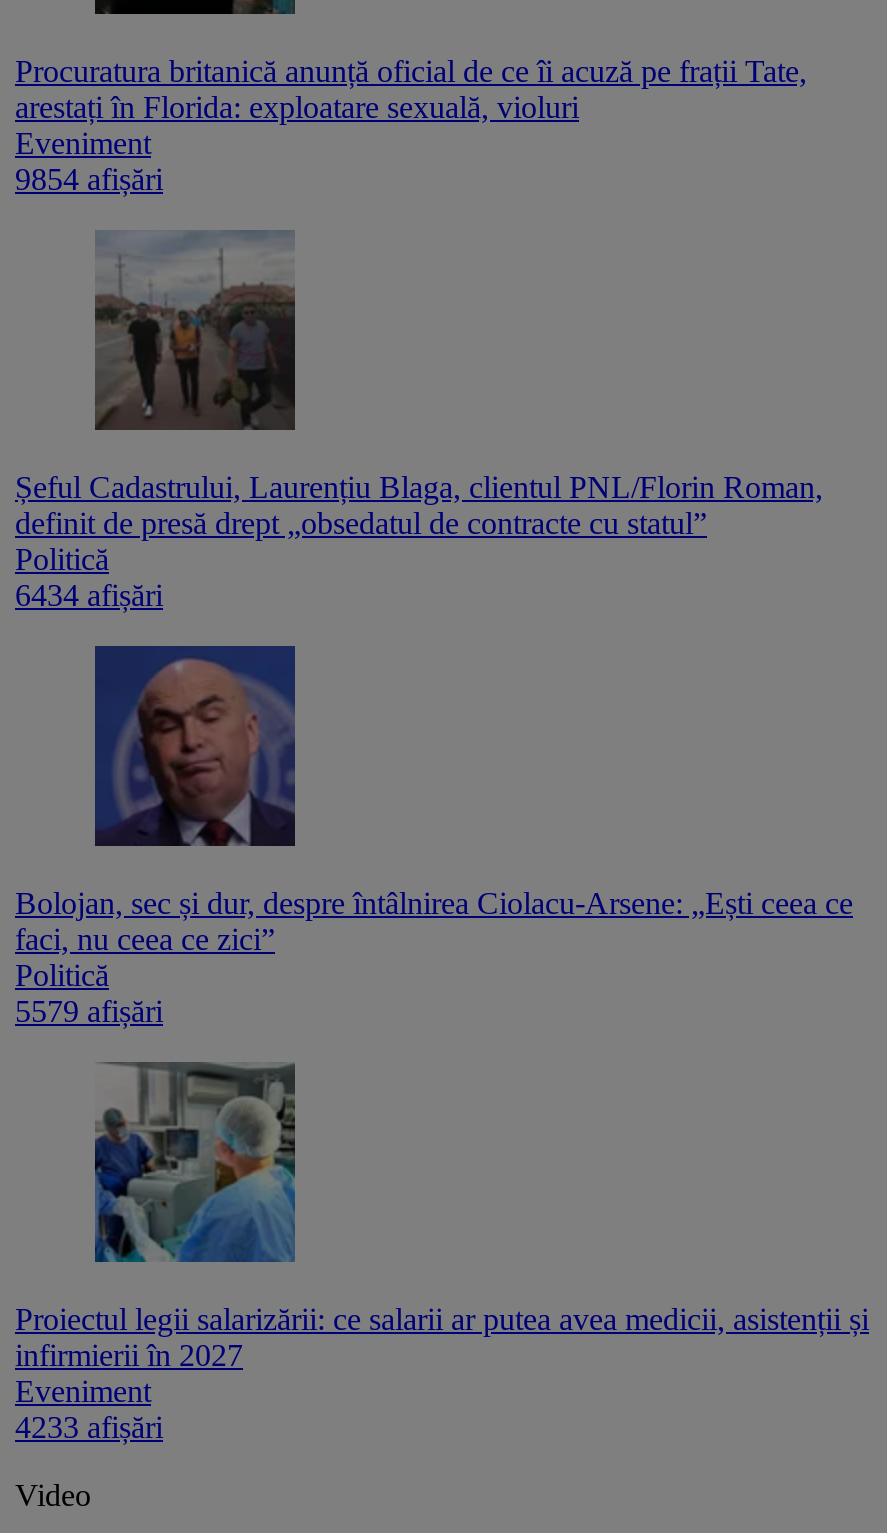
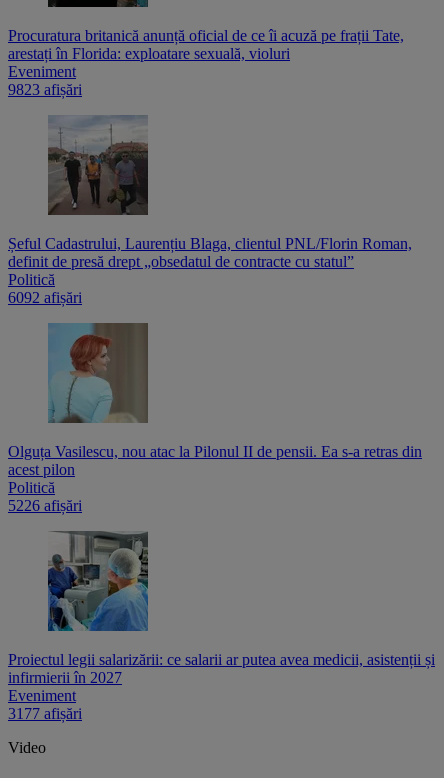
- 9854 afișări
+ 9823 afișări

- 6434 afișări
+ 6092 afișări

- [image]
- Bolojan, sec și dur, despre întâlnirea Ciolacu-Arsene: „Ești ceea ce
- faci, nu ceea ce zici”
+ [image]
+ Olguța Vasilescu, nou atac la Pilonul II de pensii. Ea s-a retras din
+ acest pilon

- 5579 afișări
+ 5226 afișări

- 4233 afișări
+ 3177 afișări
